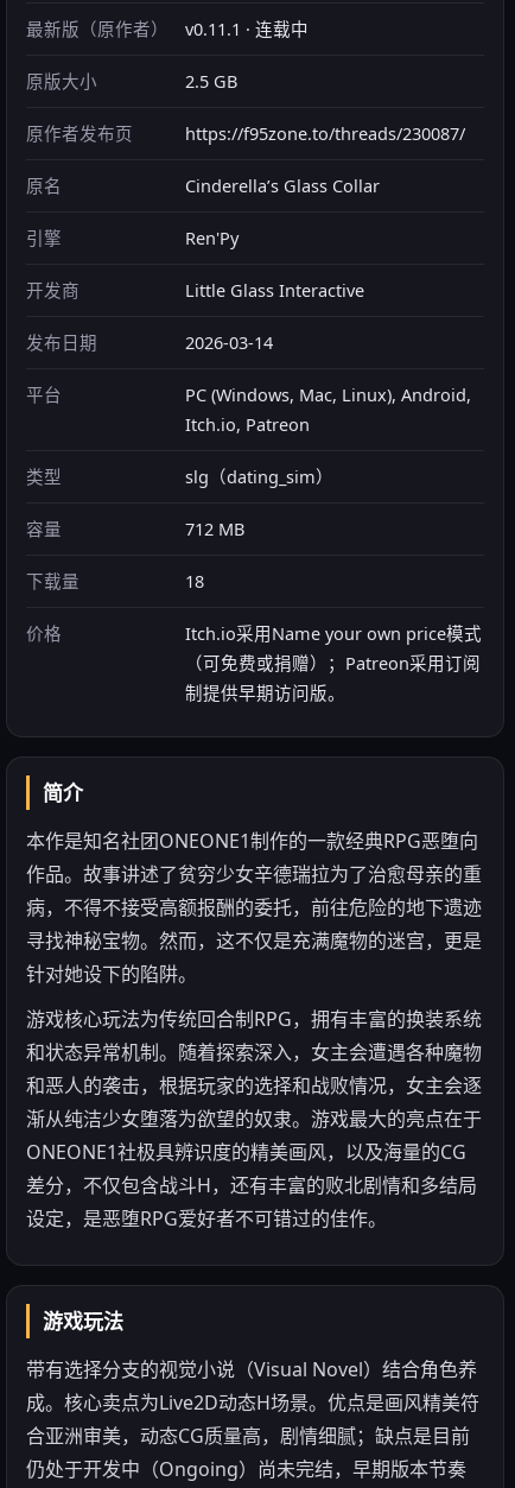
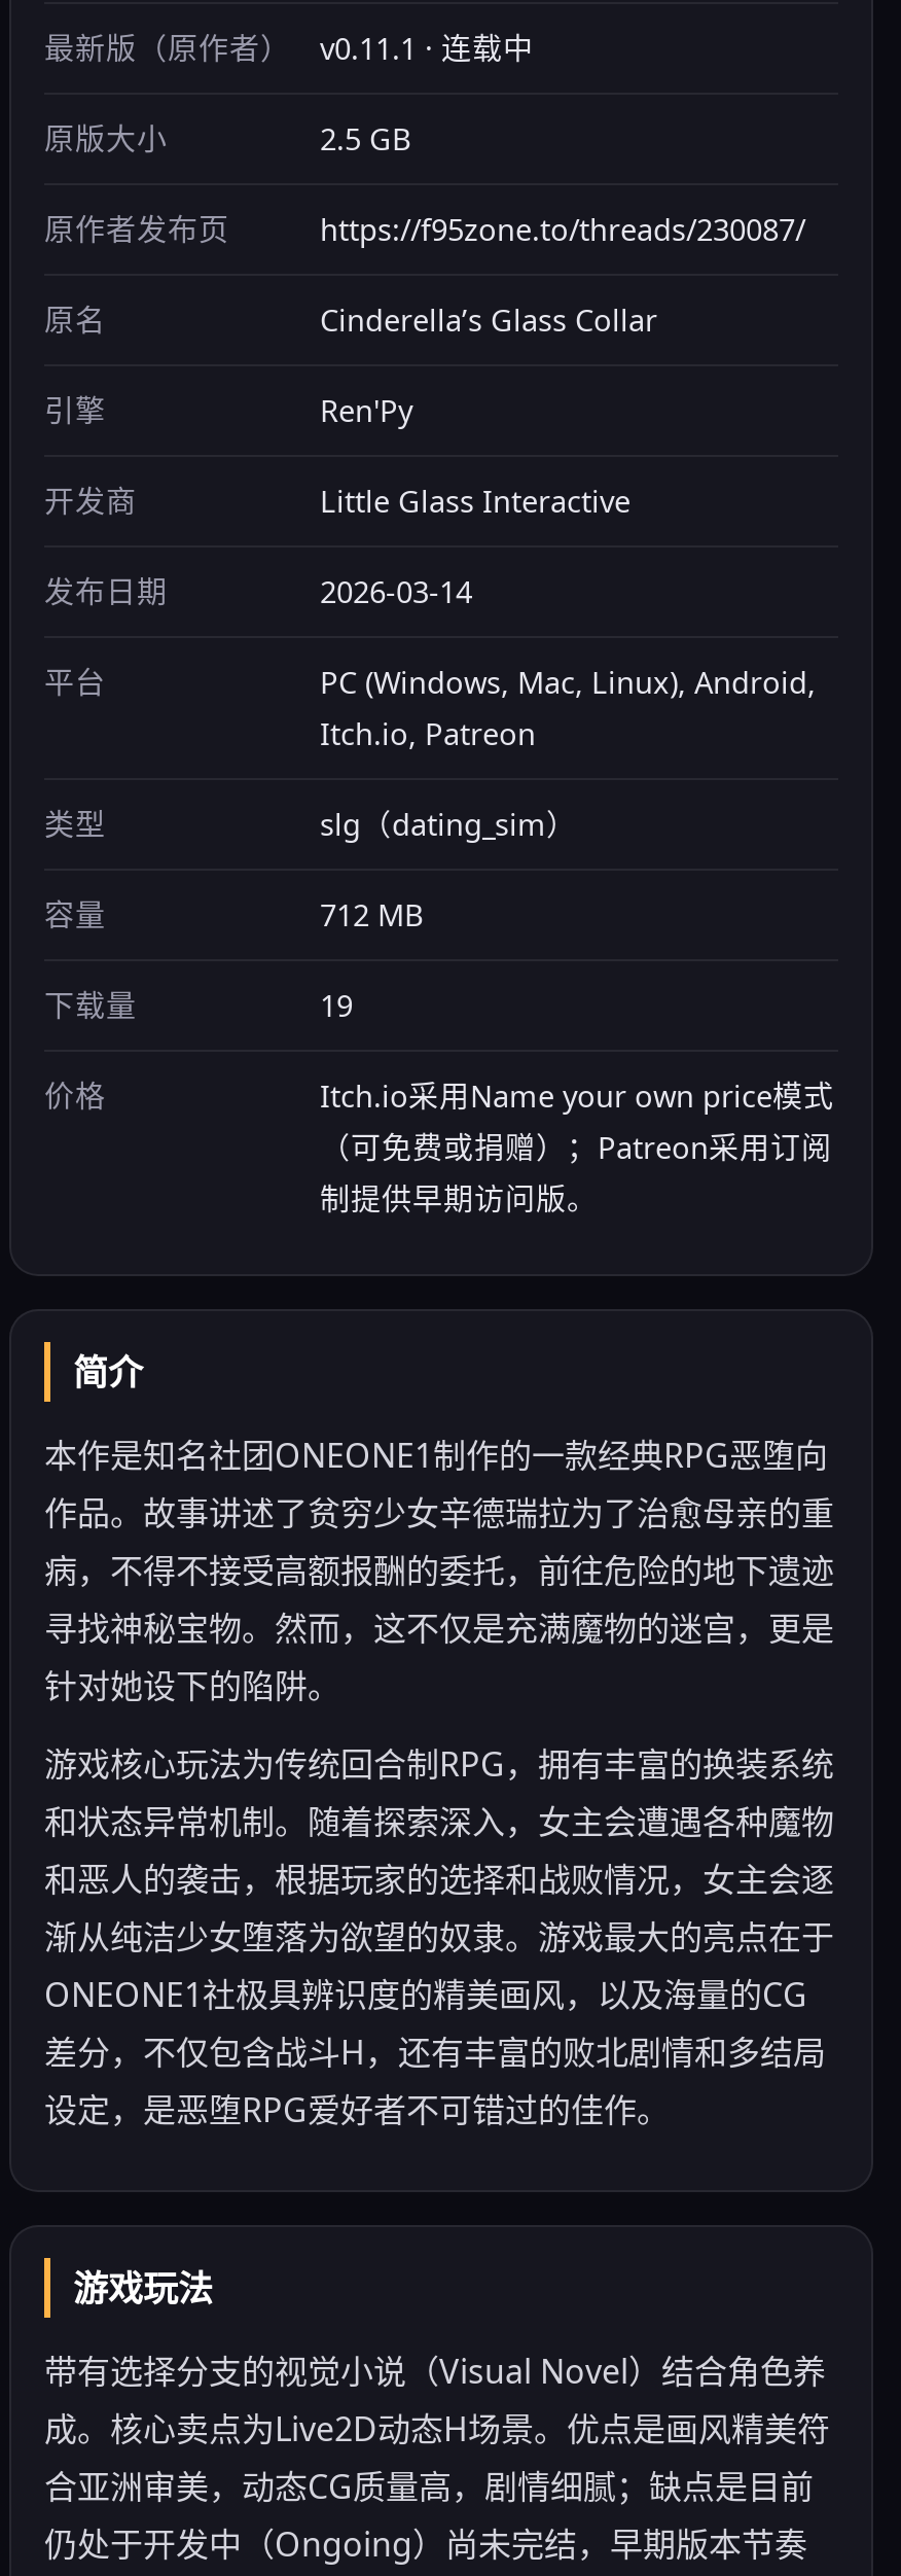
- 18
+ 19
